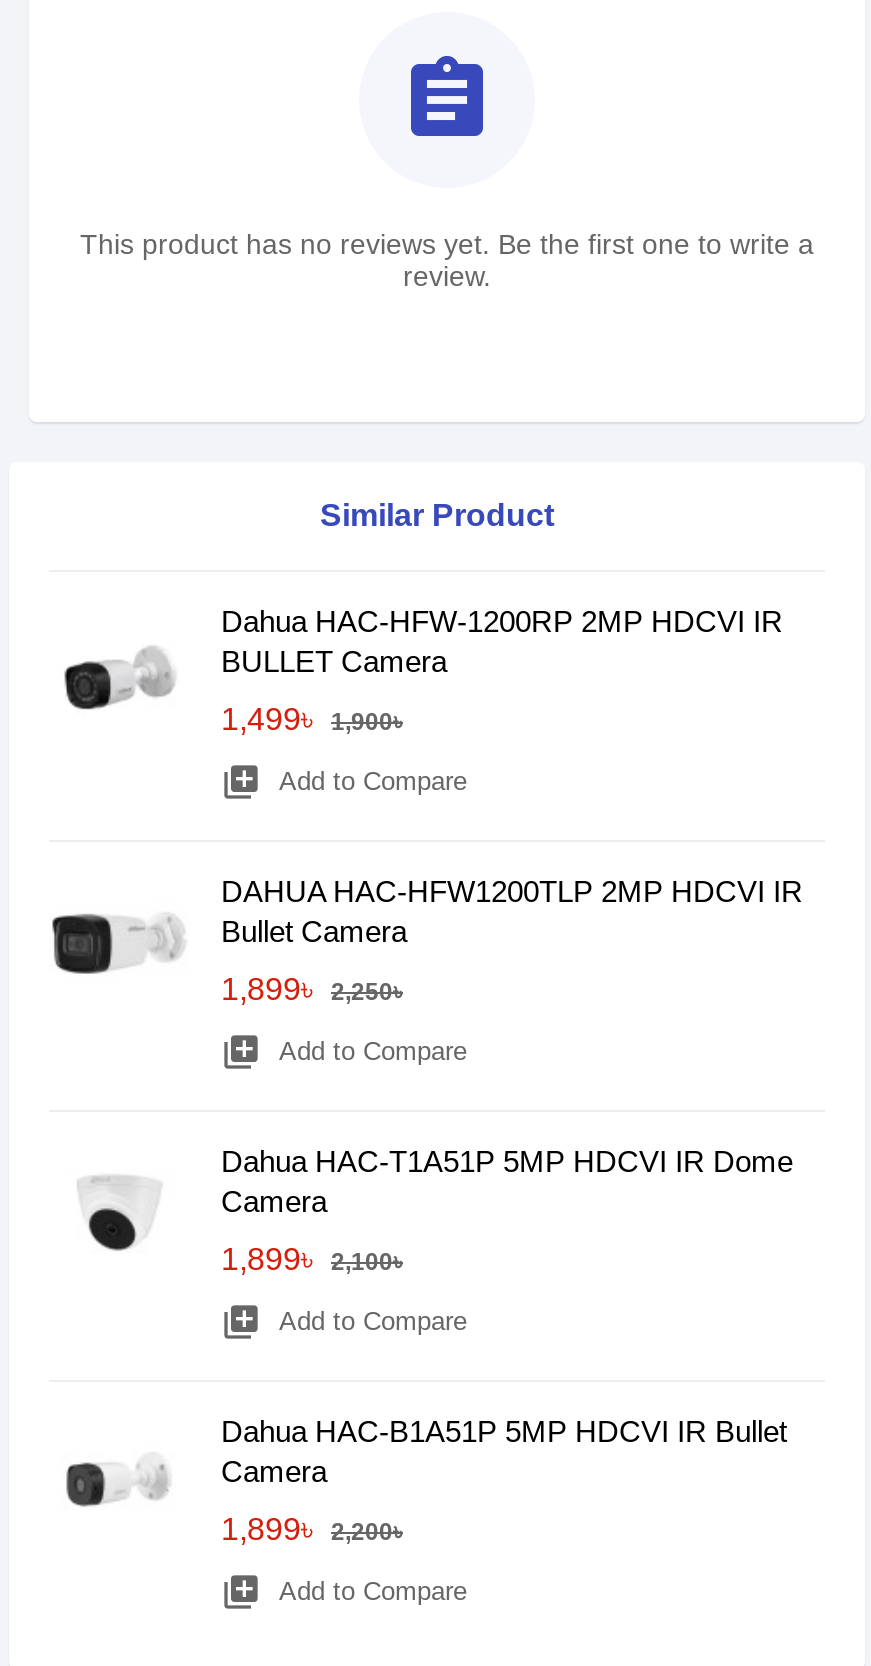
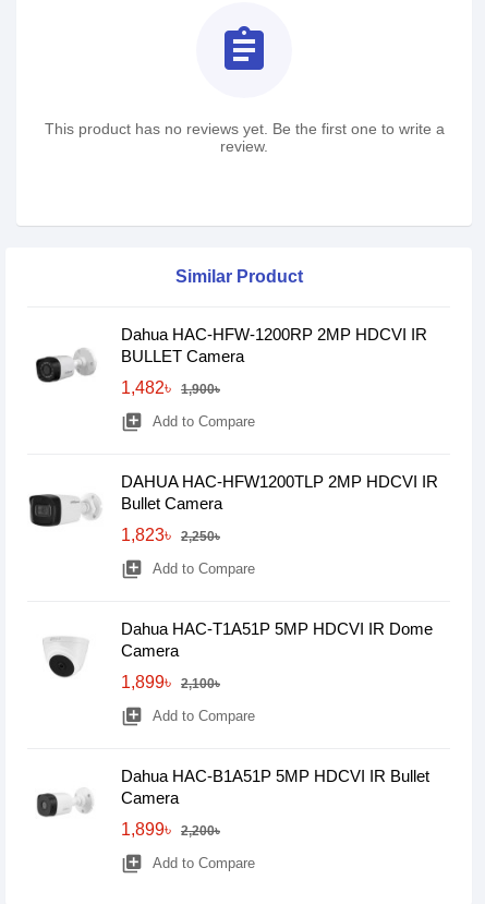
- 1,499৳ 1,900৳
+ 1,482৳ 1,900৳

- 1,899৳ 2,250৳
+ 1,823৳ 2,250৳
